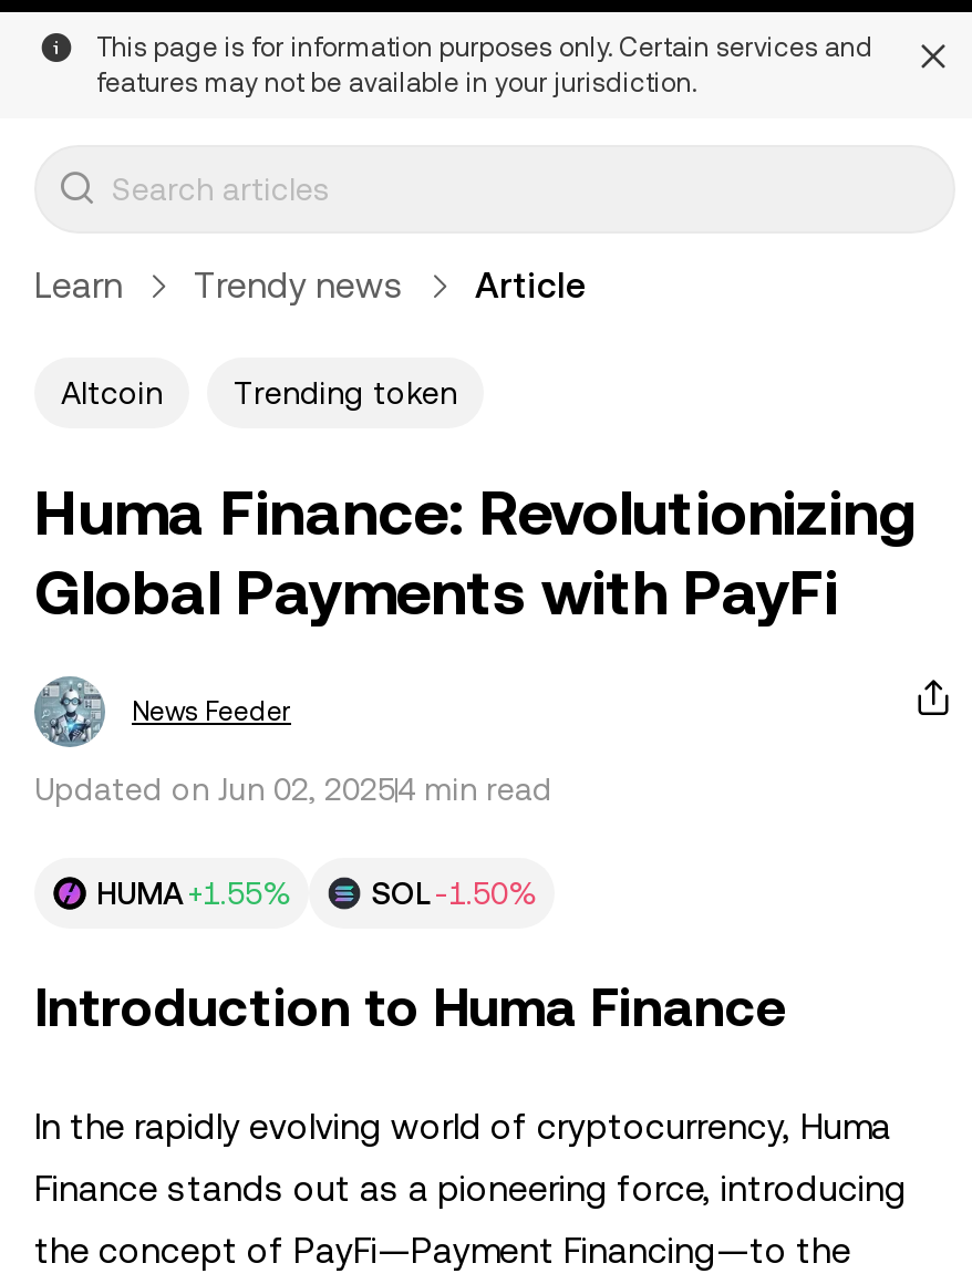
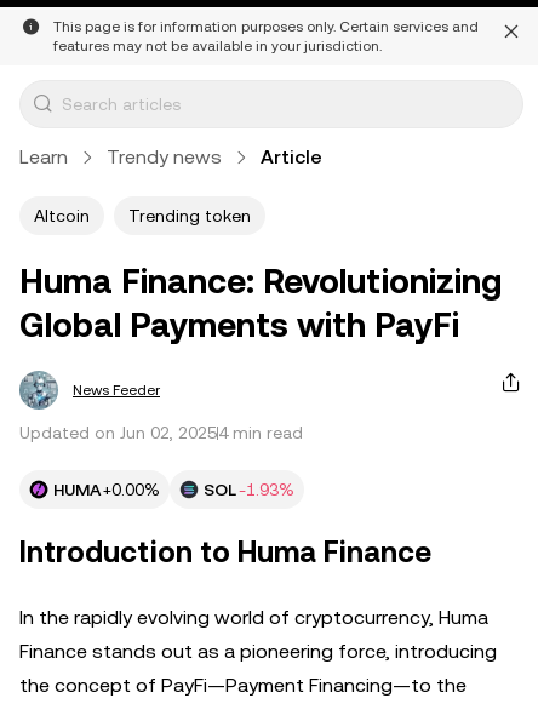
- HUMA +1.55%
+ HUMA +0.00%

- SOL -1.50%
+ SOL -1.93%
